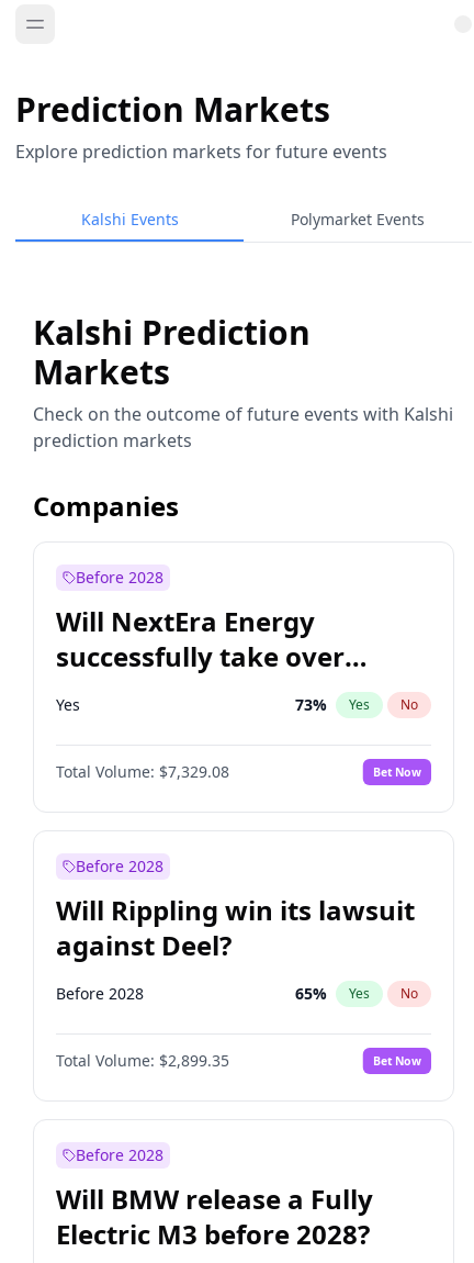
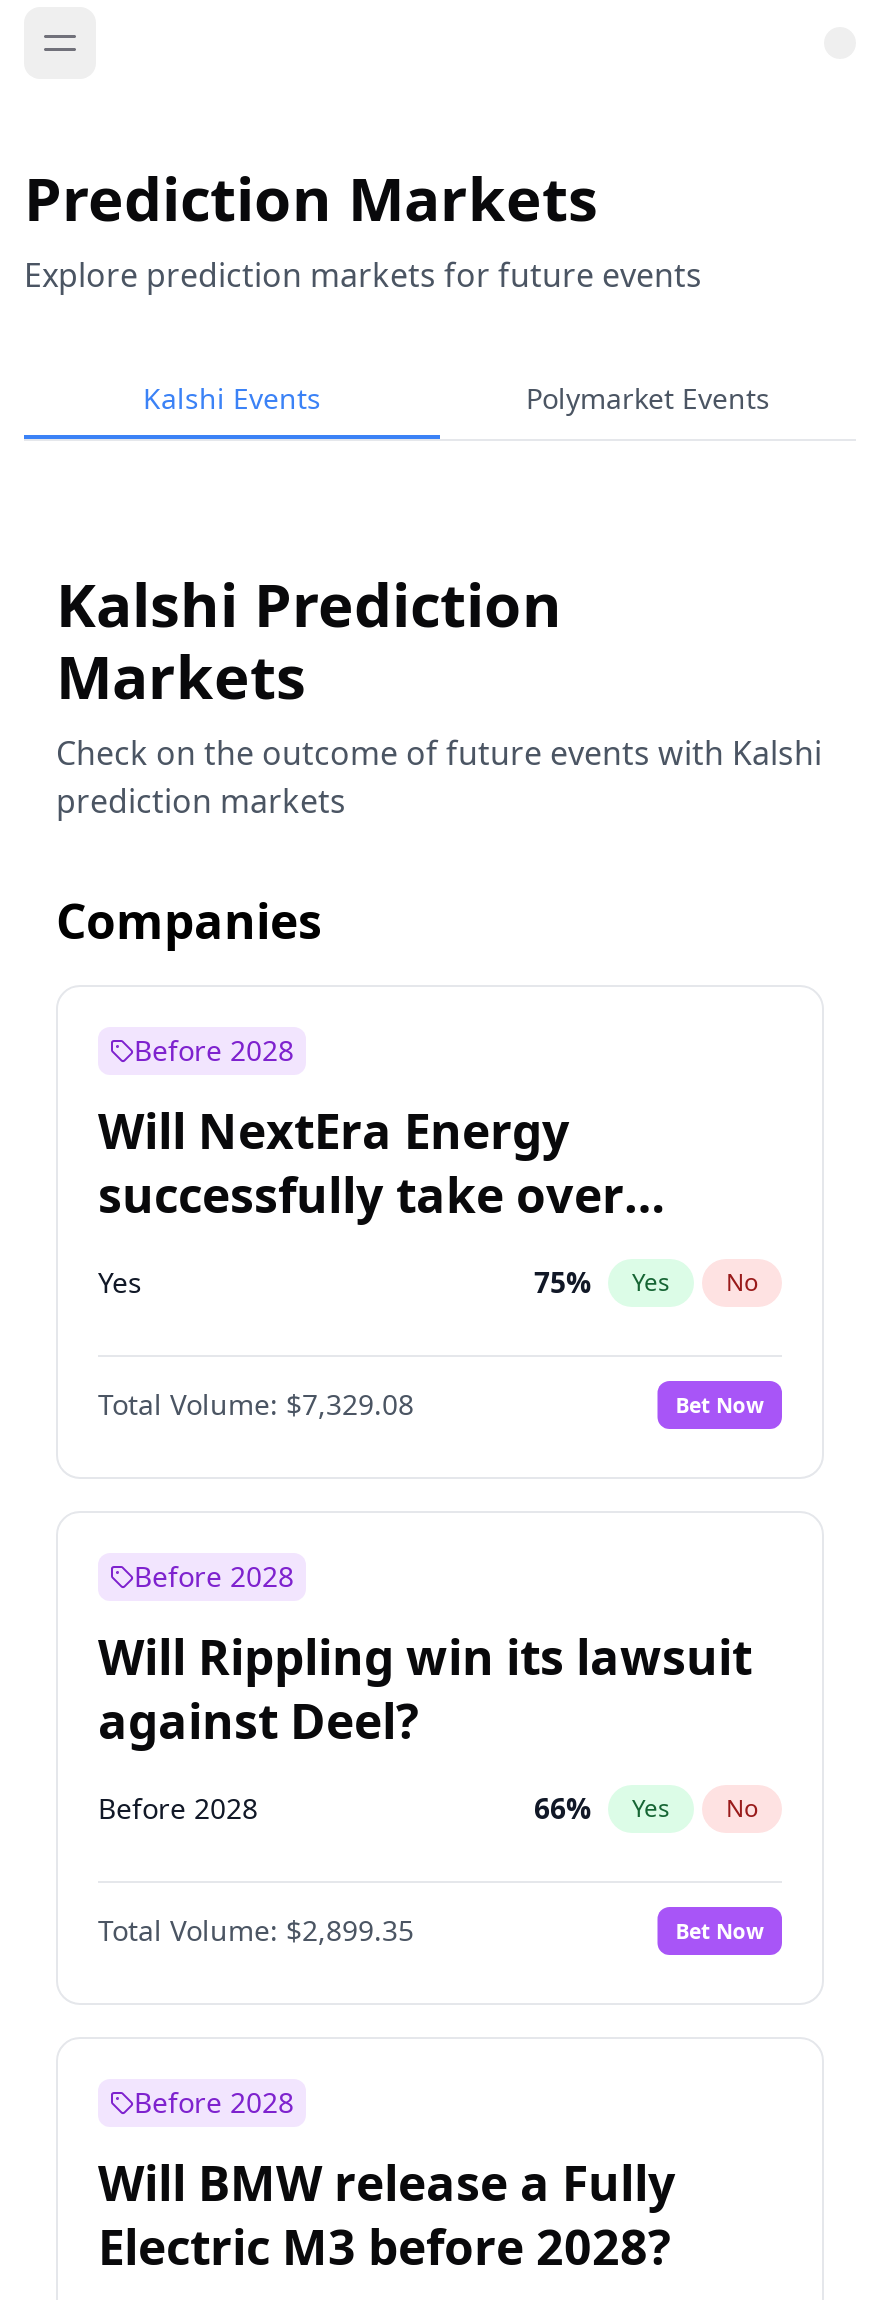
- 73%
+ 75%

- 65% Yes No
+ 66% Yes No
